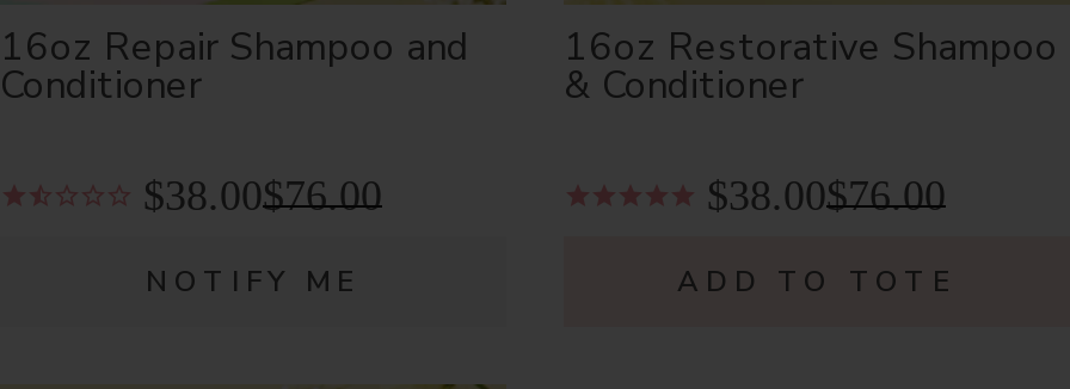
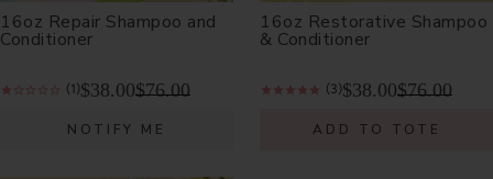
- $38.00$76.00
+ (1)$38.00$76.00

- $38.00$76.00
+ (3)$38.00$76.00
